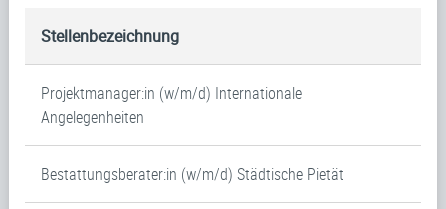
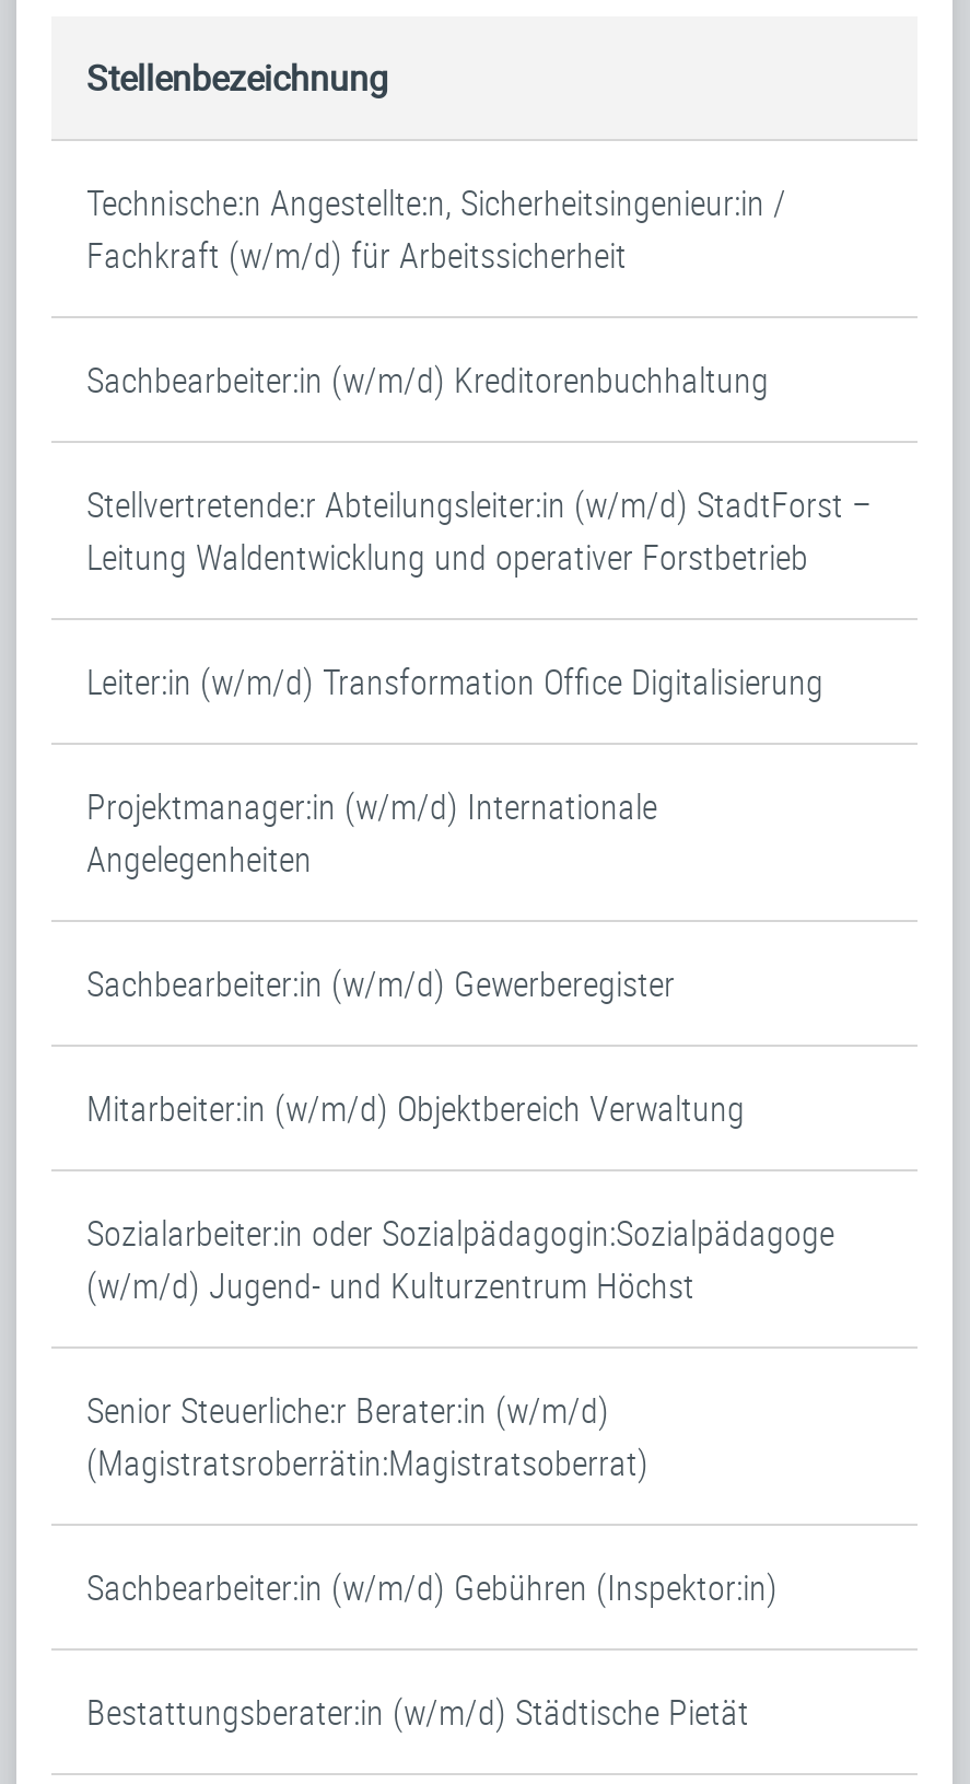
+ Technische:n Angestellte:n, Sicherheitsingenieur:in /
+ Fachkraft (w/m/d) für Arbeitssicherheit
+ Sachbearbeiter:in (w/m/d) Kreditorenbuchhaltung
+ Stellvertretende:r Abteilungsleiter:in (w/m/d) StadtForst –
+ Leitung Waldentwicklung und operativer Forstbetrieb
+ Leiter:in (w/m/d) Transformation Office Digitalisierung

+ Sachbearbeiter:in (w/m/d) Gewerberegister
+ Mitarbeiter:in (w/m/d) Objektbereich Verwaltung
+ Sozialarbeiter:in oder Sozialpädagogin:Sozialpädagoge
+ (w/m/d) Jugend- und Kulturzentrum Höchst
+ Senior Steuerliche:r Berater:in (w/m/d)
+ (Magistratsroberrätin:Magistratsoberrat)
+ Sachbearbeiter:in (w/m/d) Gebühren (Inspektor:in)
